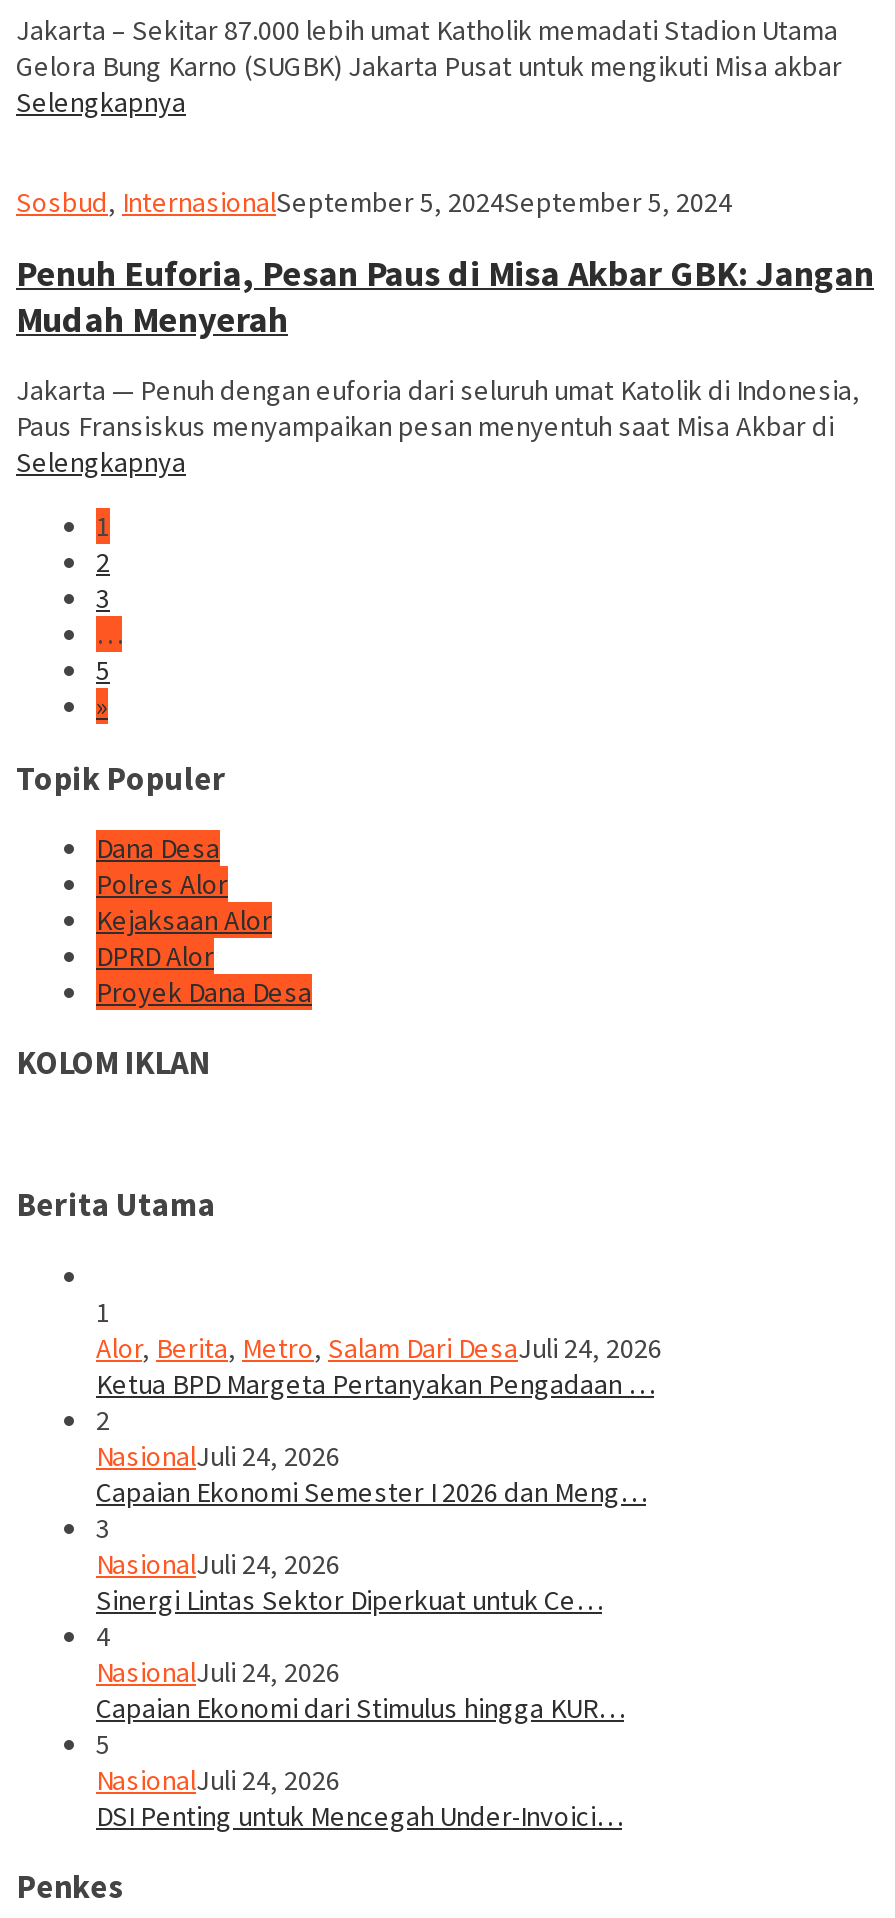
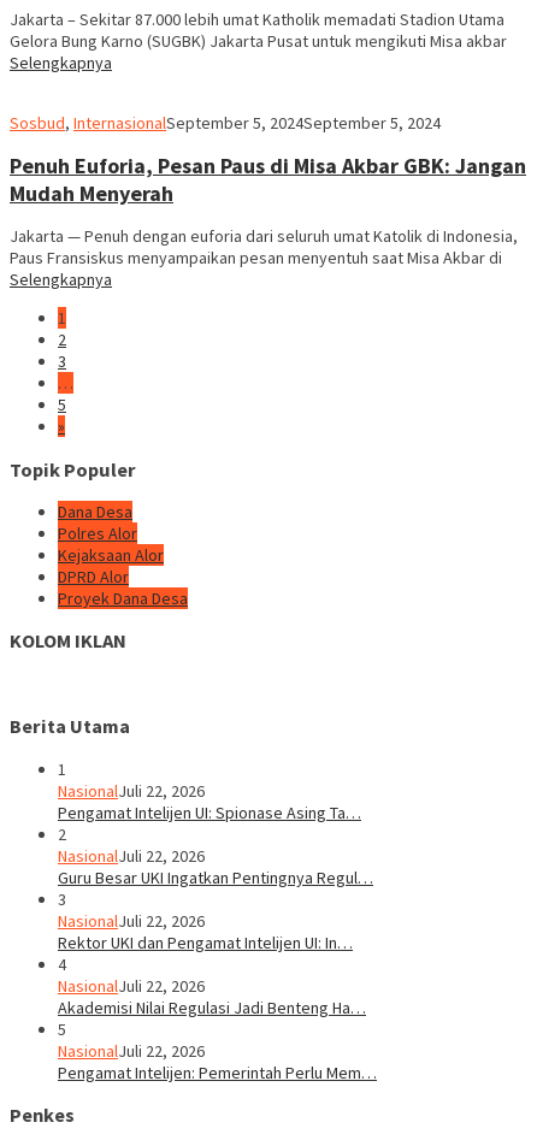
- Alor, Berita, Metro, Salam Dari DesaJuli 24, 2026
- Ketua BPD Margeta Pertanyakan Pengadaan …
+ NasionalJuli 22, 2026
+ Pengamat Intelijen UI: Spionase Asing Ta…

- NasionalJuli 24, 2026
- Capaian Ekonomi Semester I 2026 dan Meng…
+ NasionalJuli 22, 2026
+ Guru Besar UKI Ingatkan Pentingnya Regul…

- NasionalJuli 24, 2026
- Sinergi Lintas Sektor Diperkuat untuk Ce…
+ NasionalJuli 22, 2026
+ Rektor UKI dan Pengamat Intelijen UI: In…

- NasionalJuli 24, 2026
- Capaian Ekonomi dari Stimulus hingga KUR…
+ NasionalJuli 22, 2026
+ Akademisi Nilai Regulasi Jadi Benteng Ha…

- NasionalJuli 24, 2026
- DSI Penting untuk Mencegah Under-Invoici…
+ NasionalJuli 22, 2026
+ Pengamat Intelijen: Pemerintah Perlu Mem…
